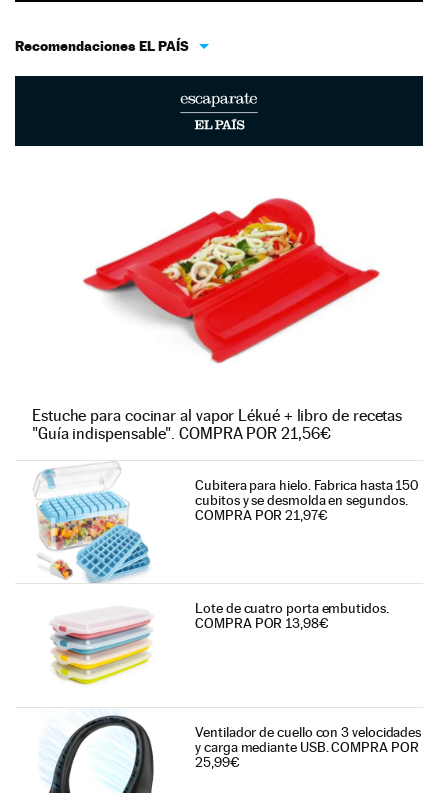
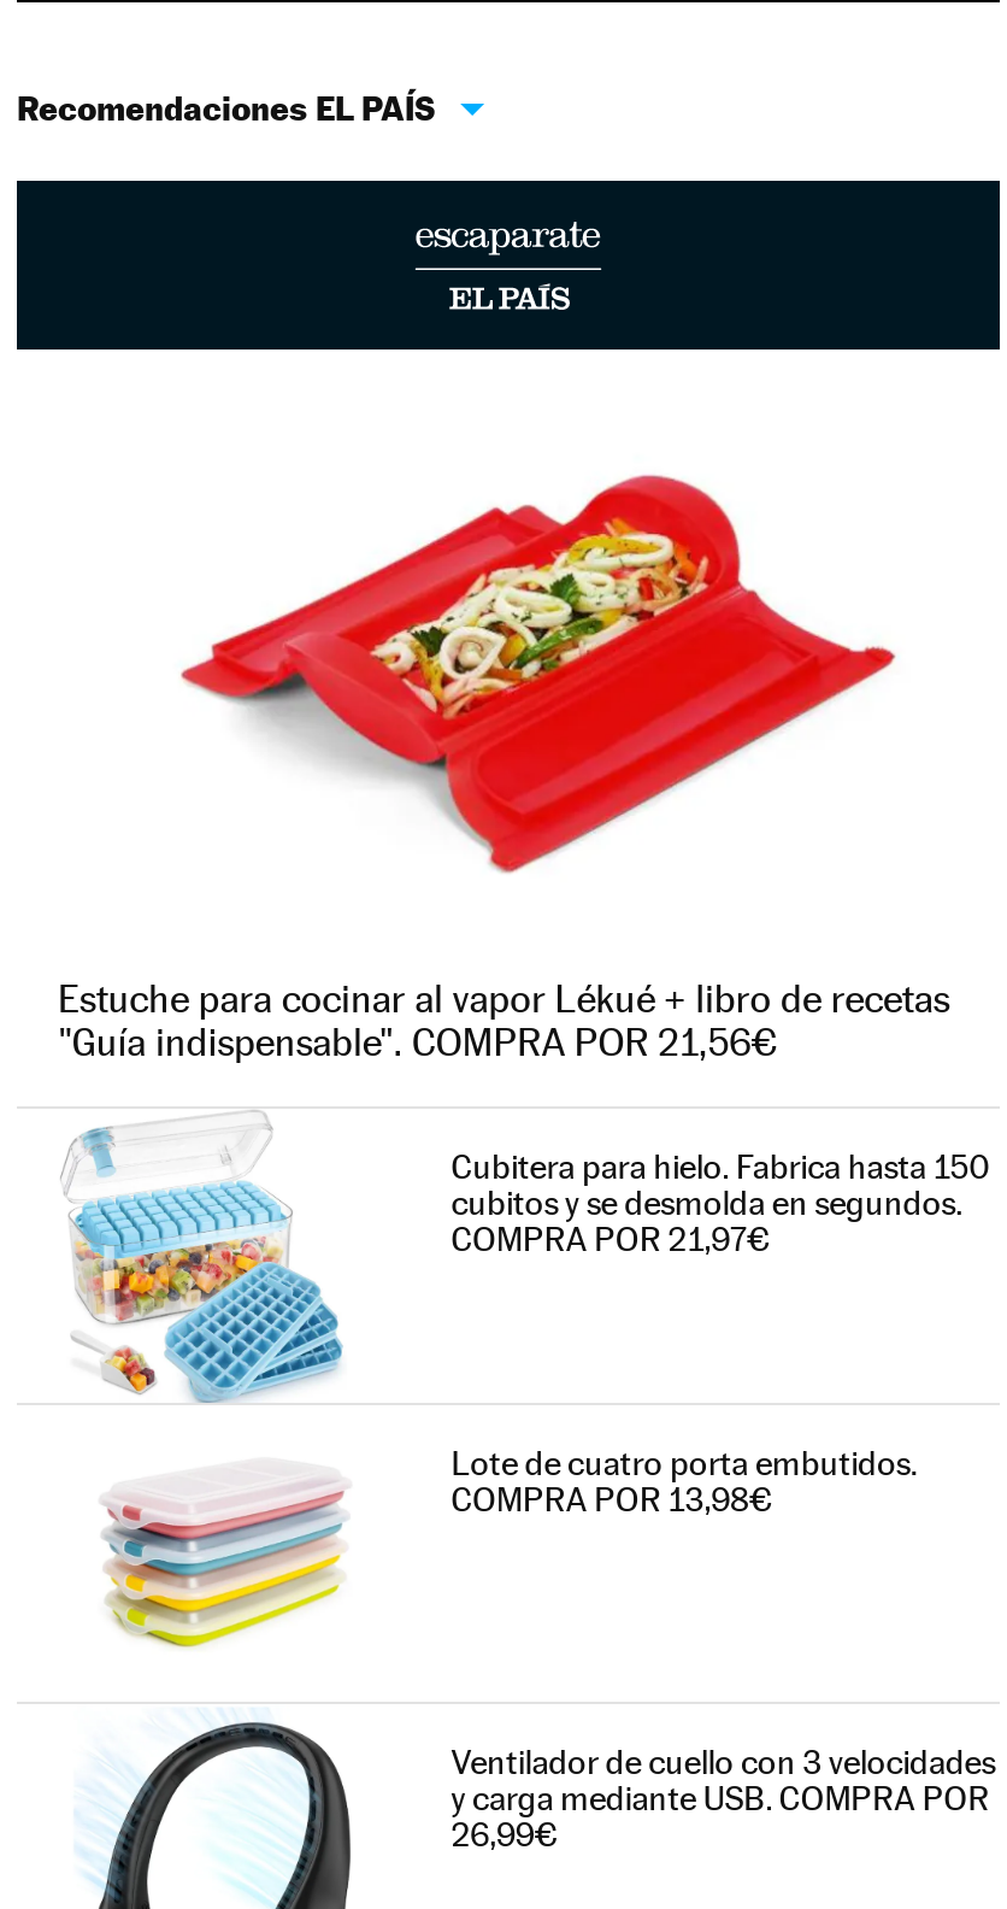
- 25,99€
+ 26,99€
